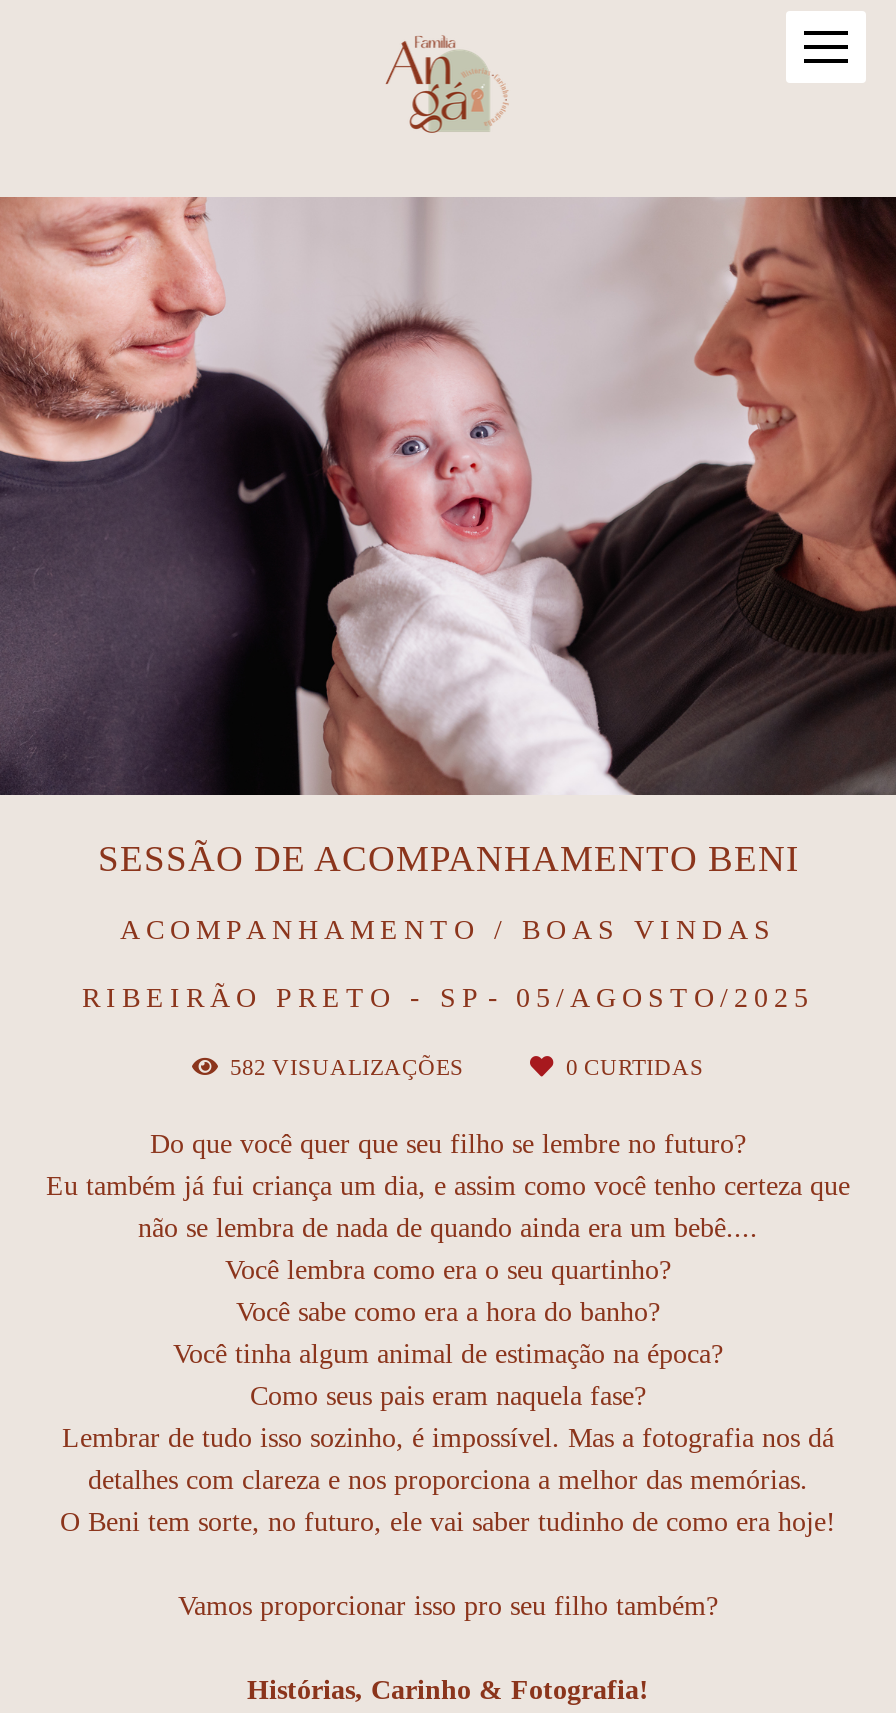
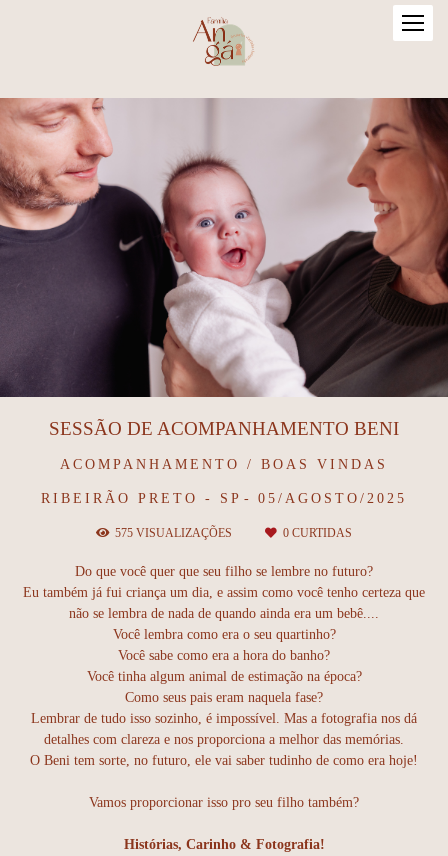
- 582 VISUALIZAÇÕES
+ 575 VISUALIZAÇÕES
